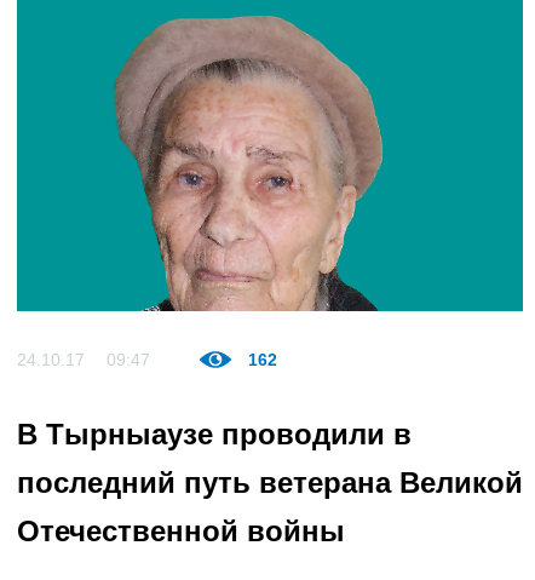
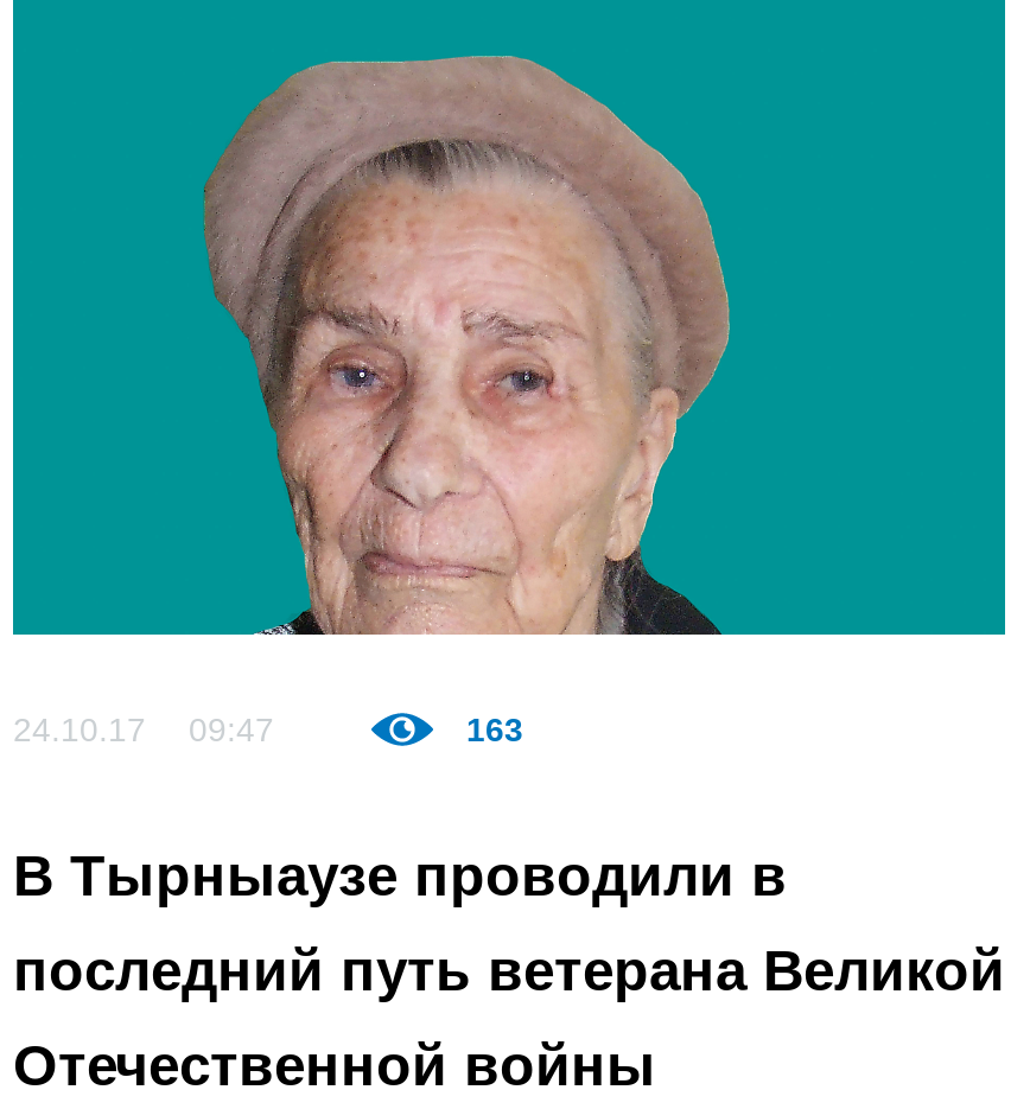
- 162
+ 163
